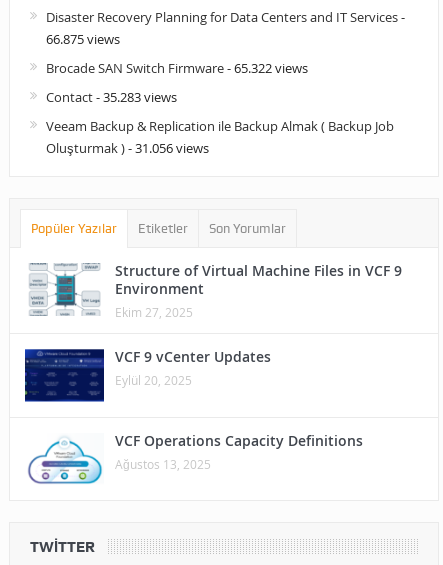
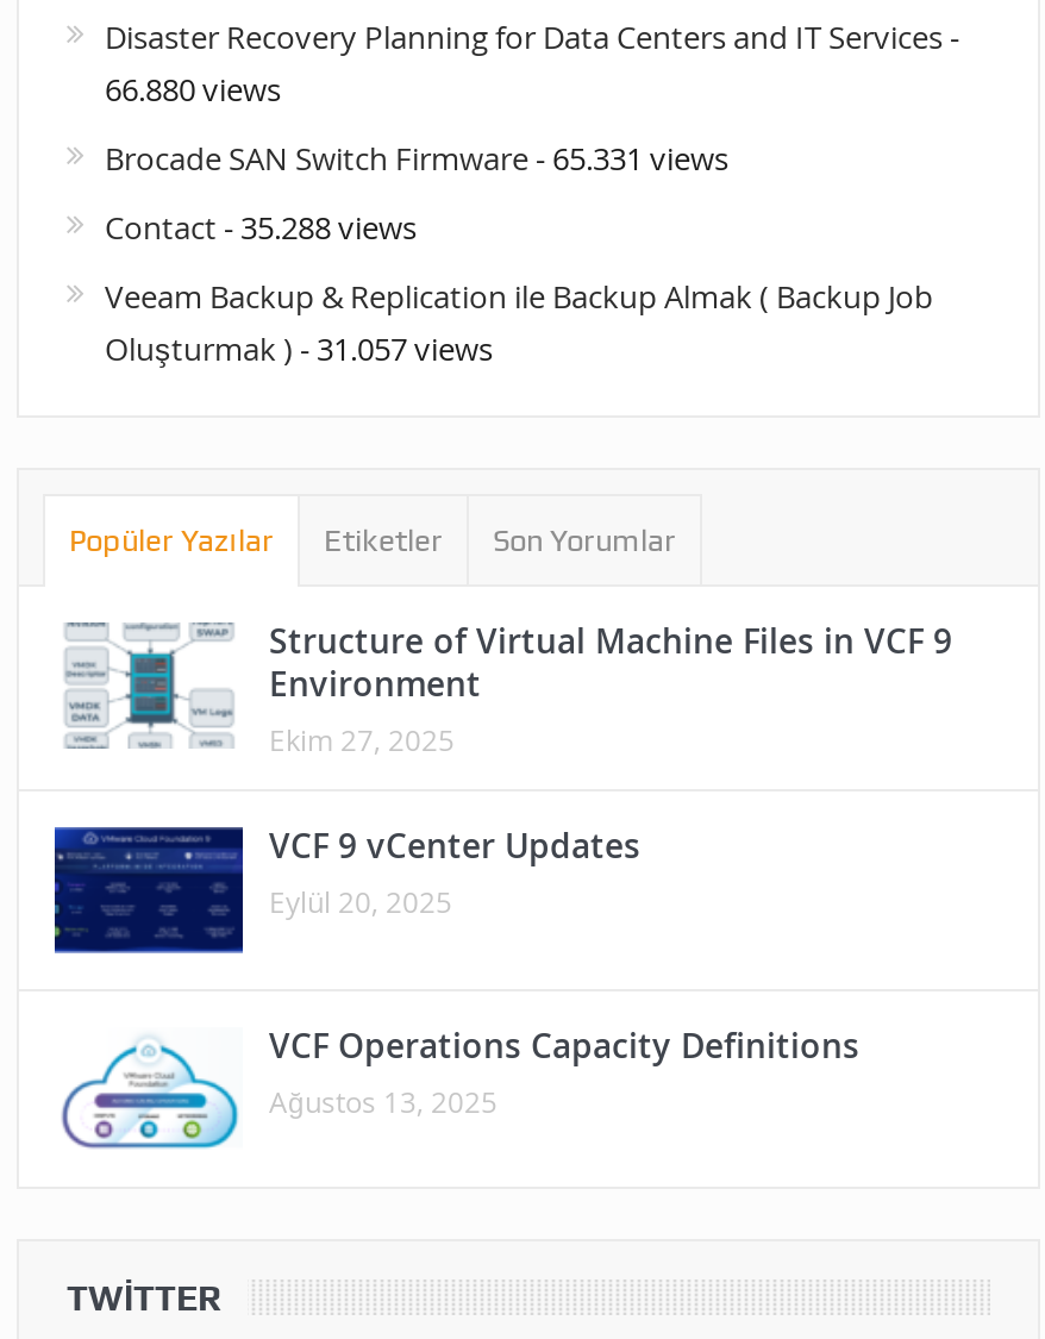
- 66.875 views
+ 66.880 views

- Brocade SAN Switch Firmware - 65.322 views
+ Brocade SAN Switch Firmware - 65.331 views

- Contact - 35.283 views
+ Contact - 35.288 views

- Oluşturmak ) - 31.056 views
+ Oluşturmak ) - 31.057 views
